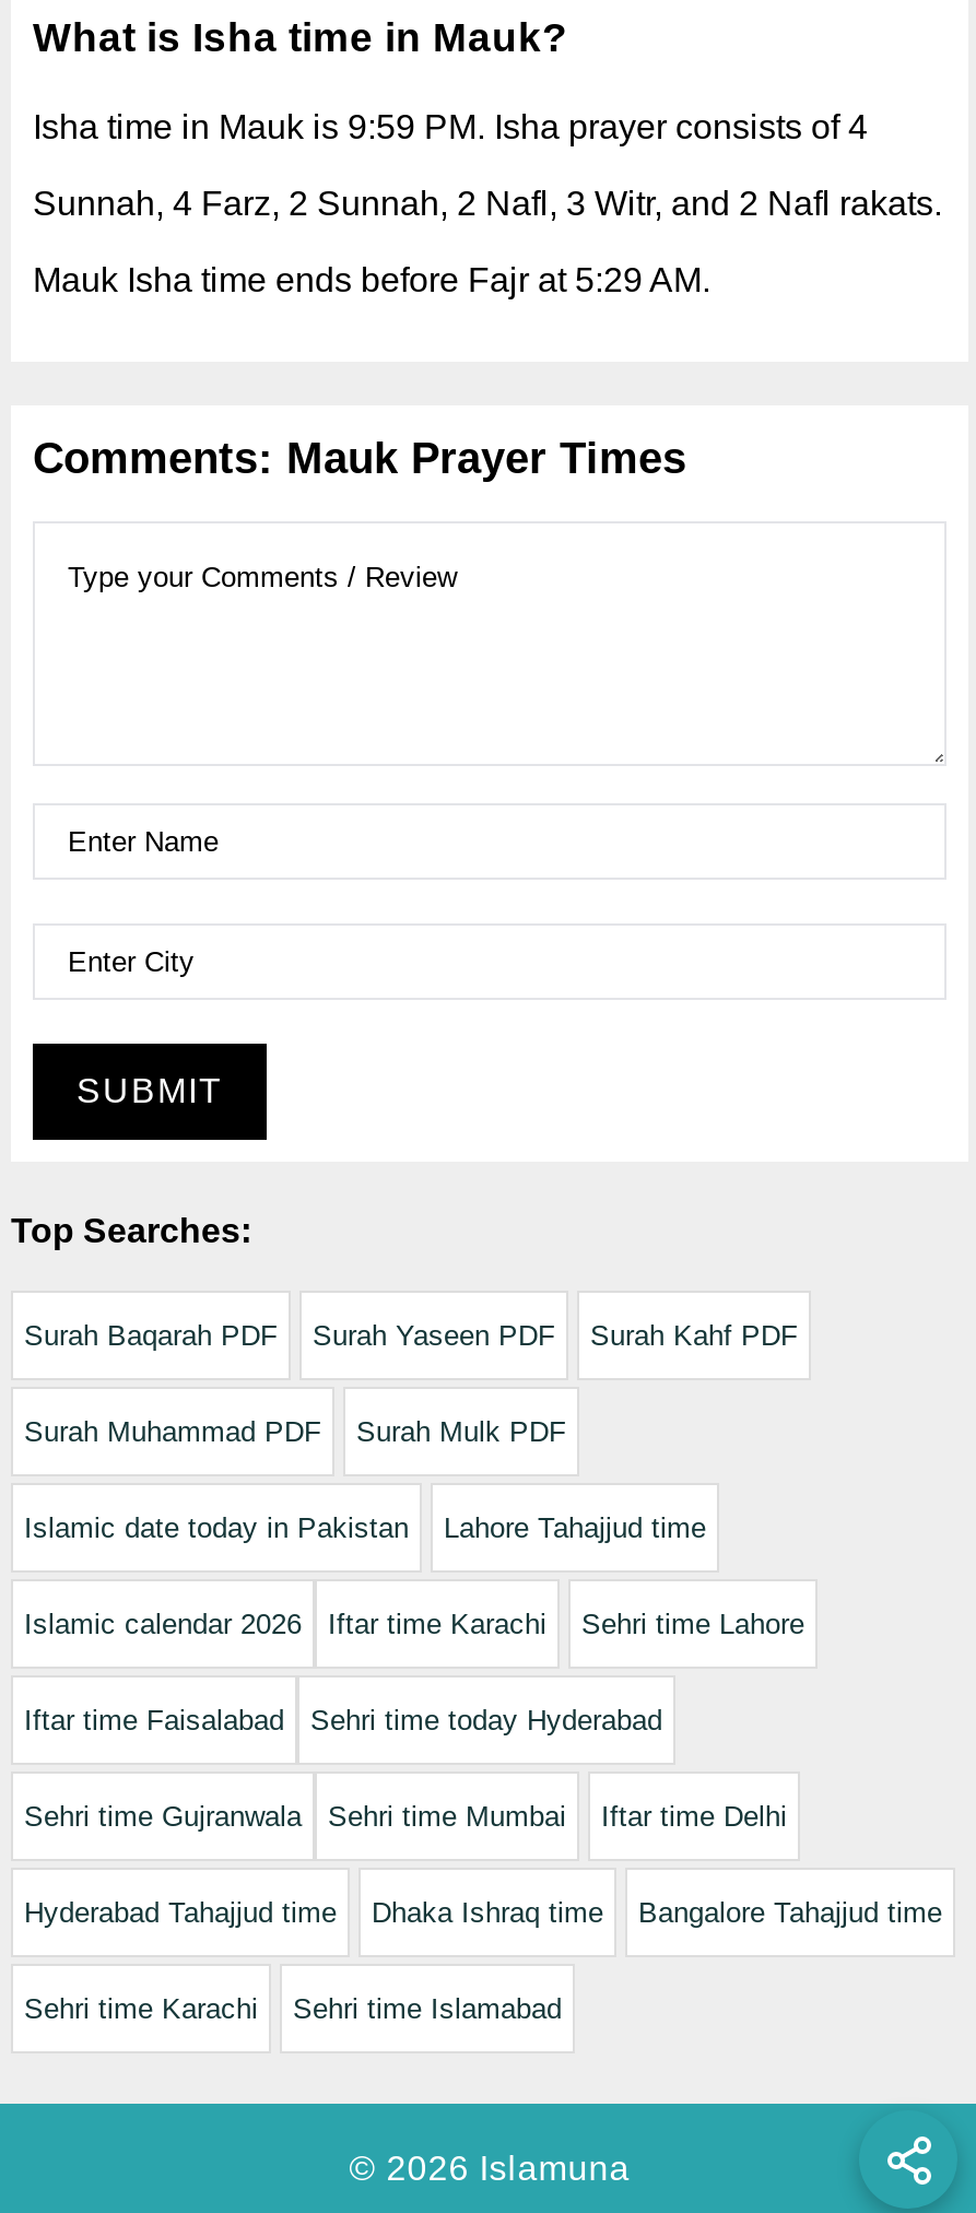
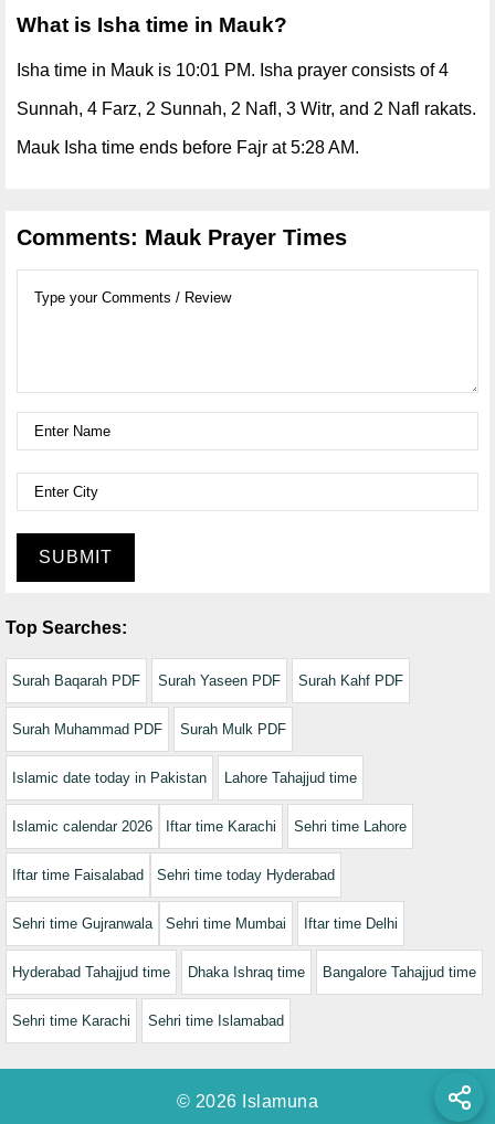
- Isha time in Mauk is 9:59 PM. Isha prayer consists of 4
+ Isha time in Mauk is 10:01 PM. Isha prayer consists of 4

- Mauk Isha time ends before Fajr at 5:29 AM.
+ Mauk Isha time ends before Fajr at 5:28 AM.
